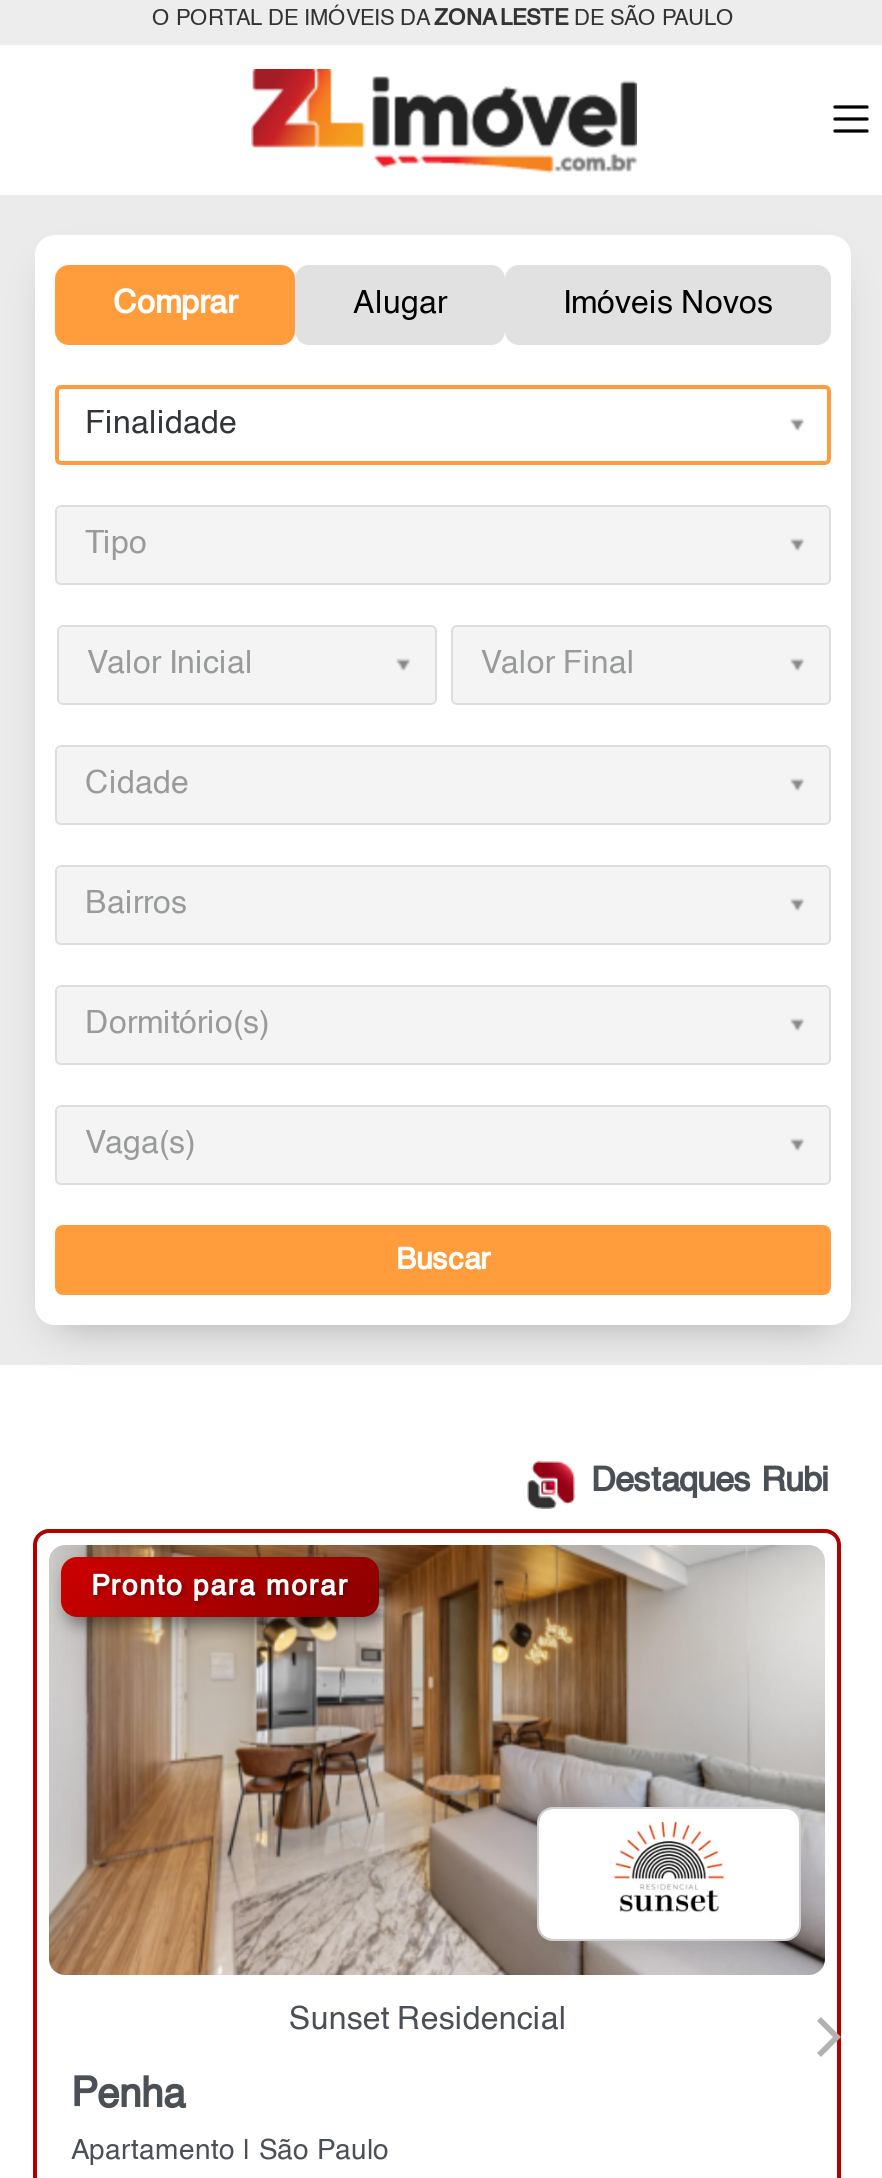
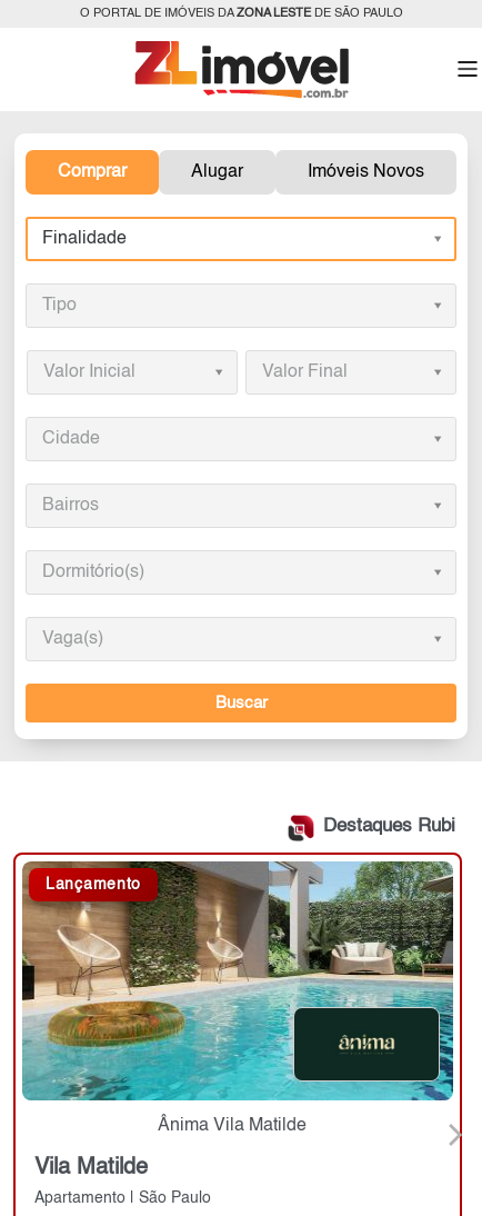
- [image]
- Pronto para morar
+ [image]
+ Lançamento

- Sunset Residencial
+ Ânima Vila Matilde

- Penha
+ Vila Matilde
